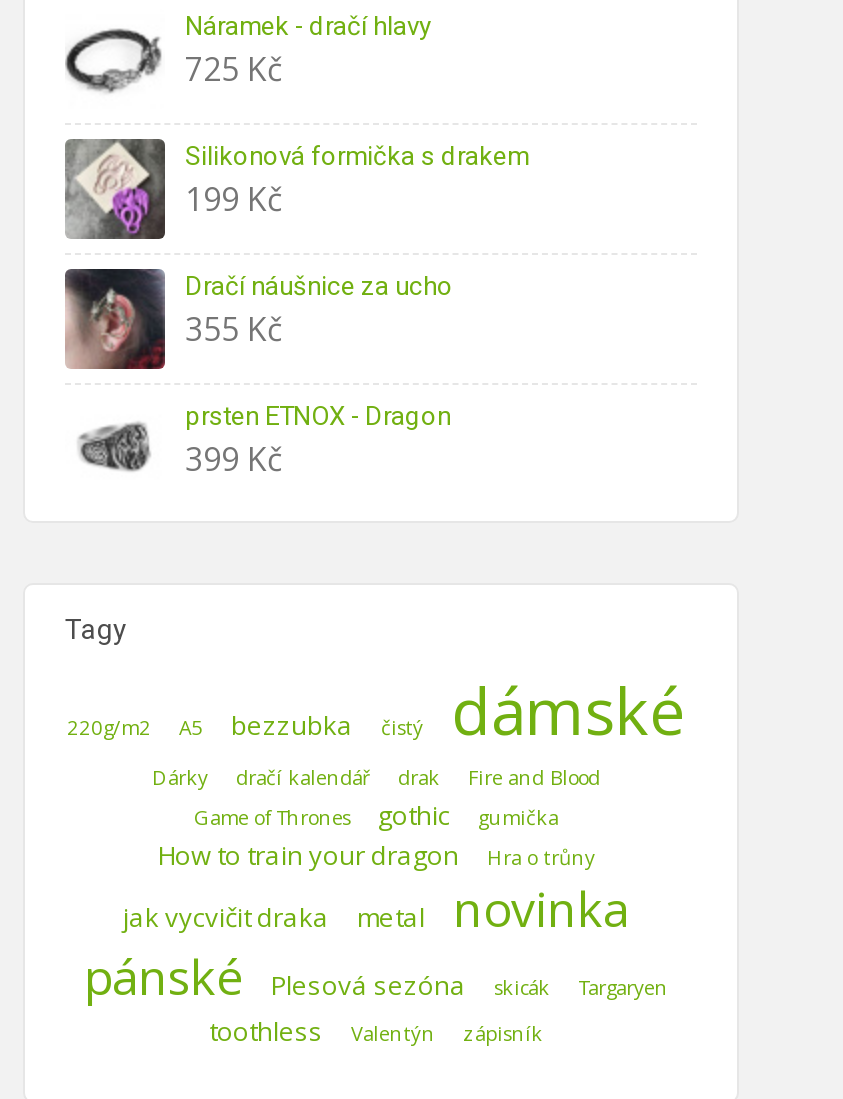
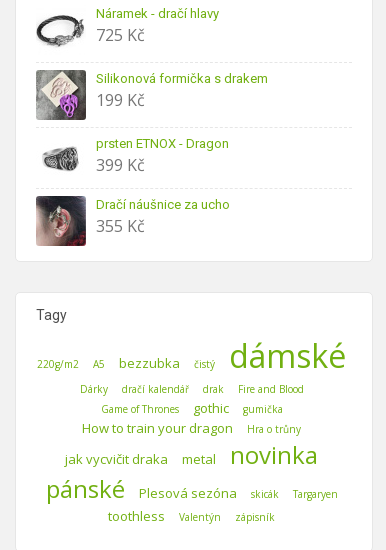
moved down: [image] | Dračí náušnice za ucho | 355 Kč

moved up: prsten ETNOX - Dragon | 399 Kč
